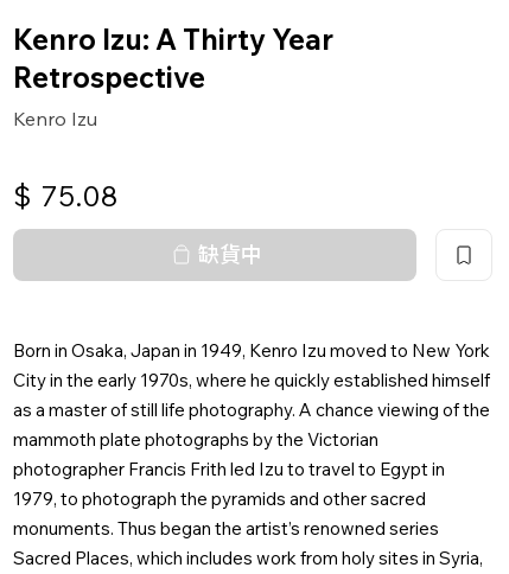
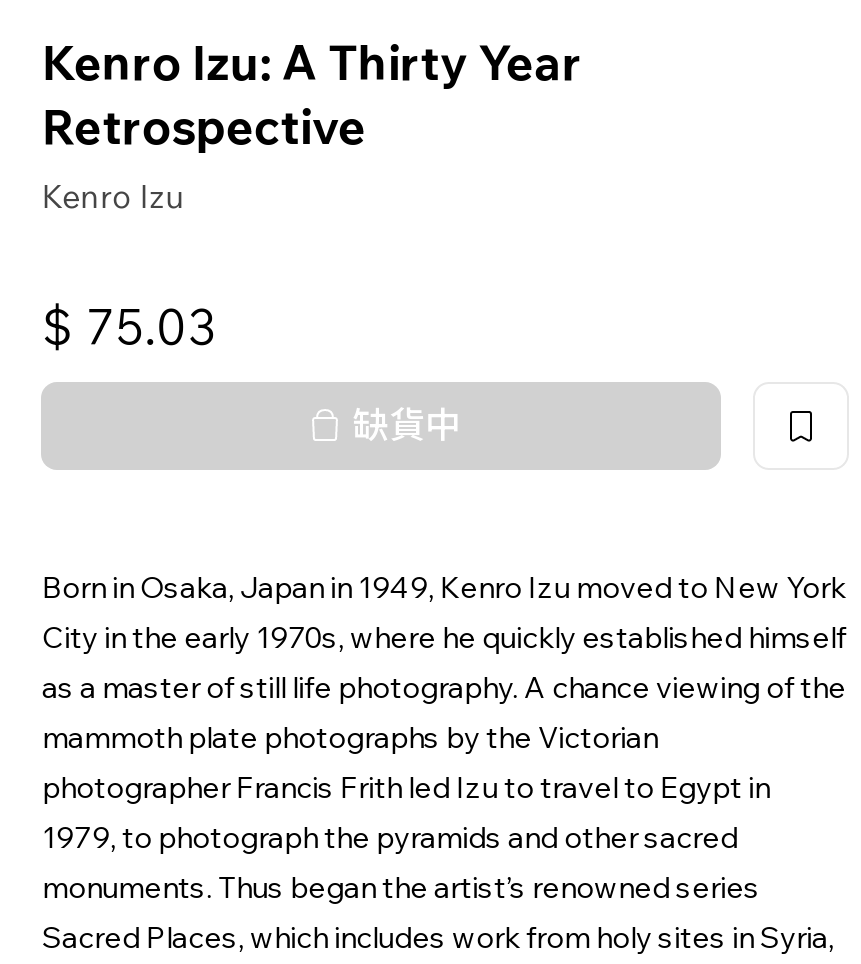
- $ 75.08
+ $ 75.03
